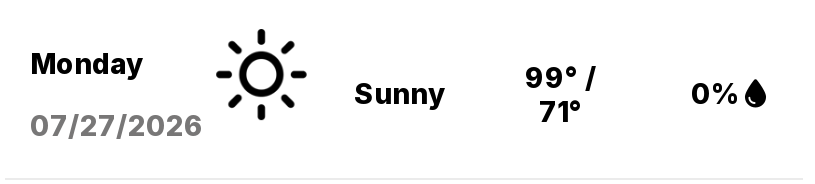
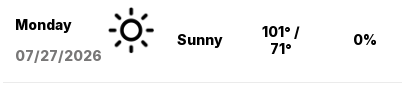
- 99° /
+ 101° /
